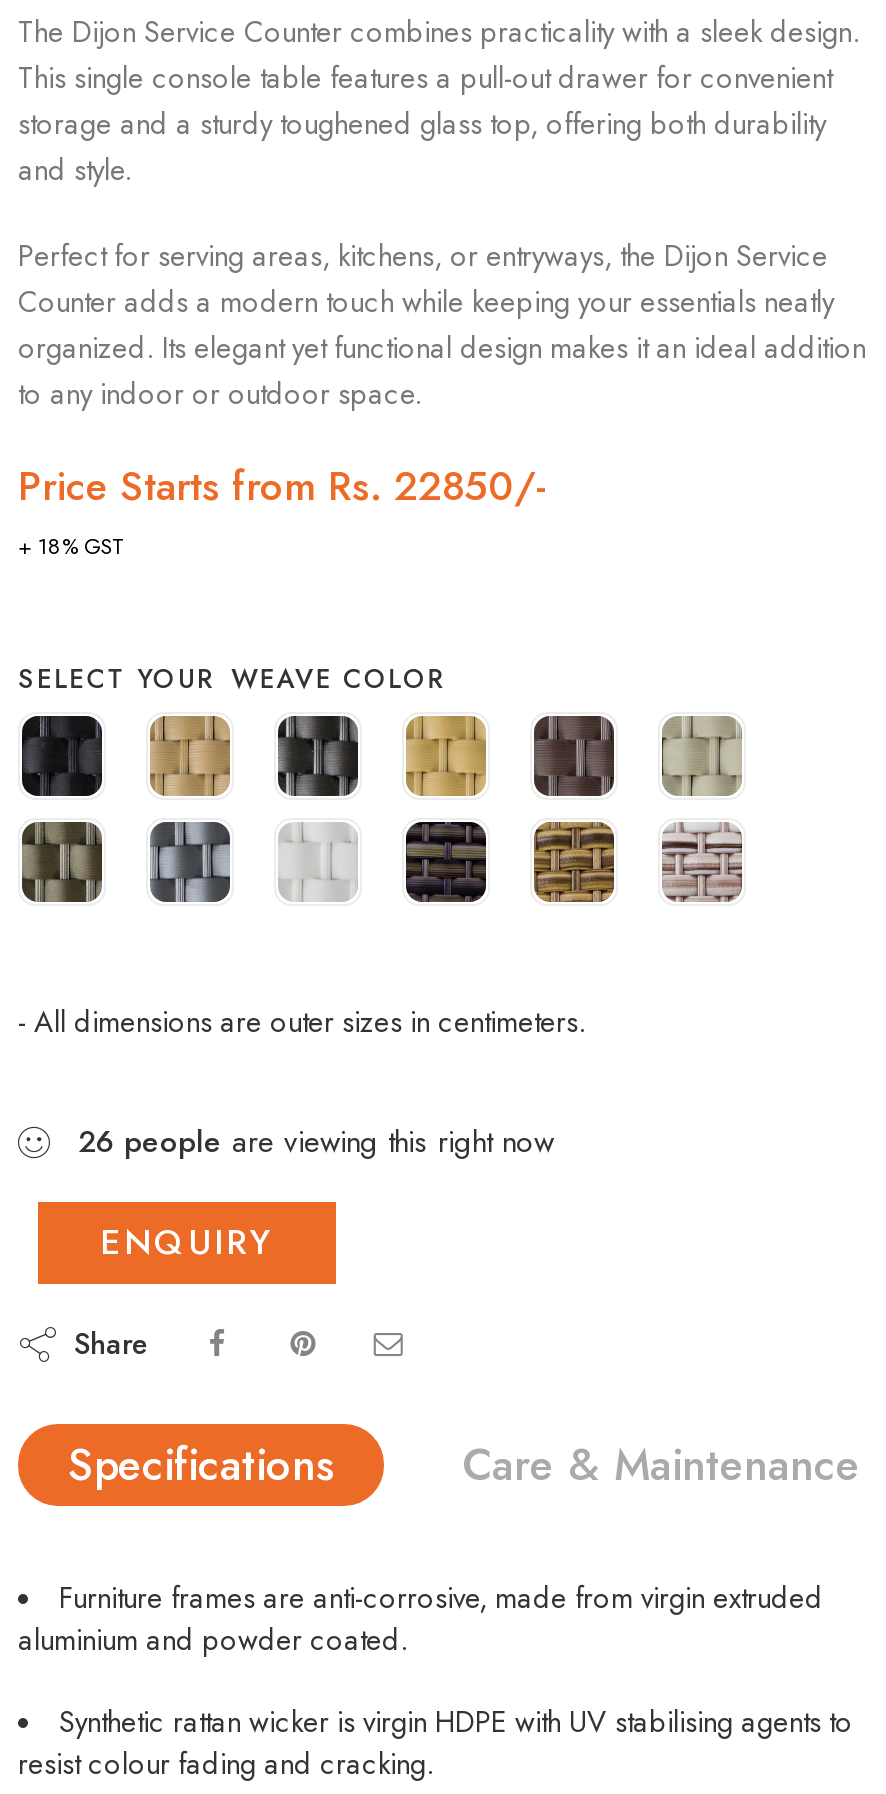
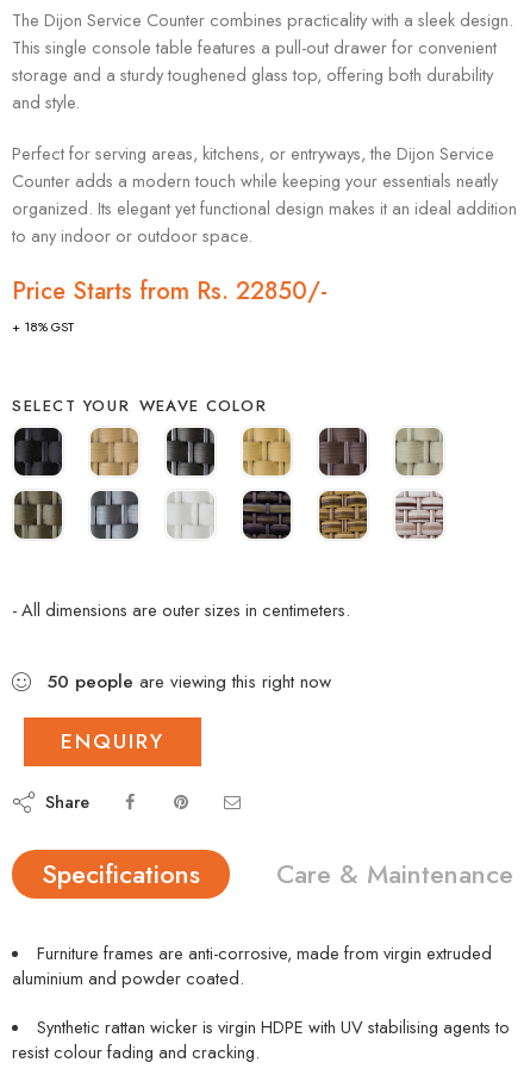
- 26 people are viewing this right now
+ 50 people are viewing this right now
